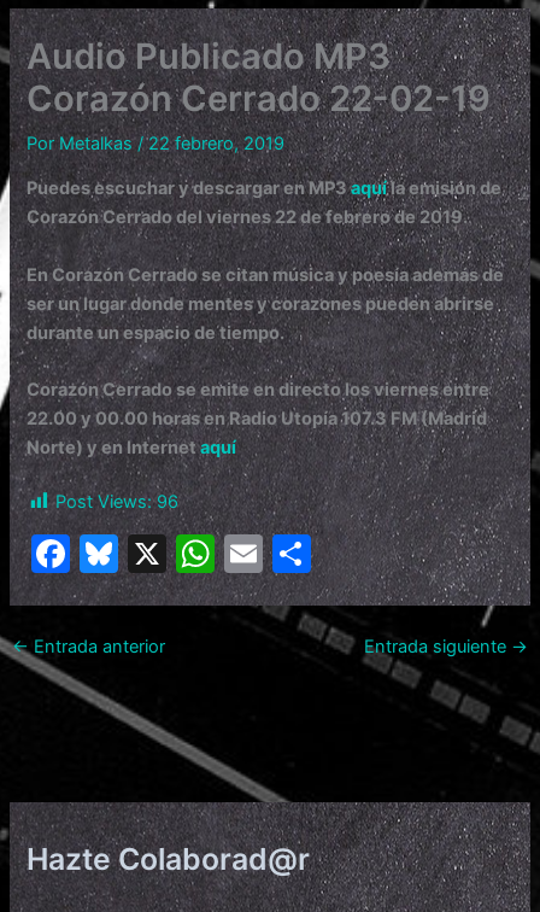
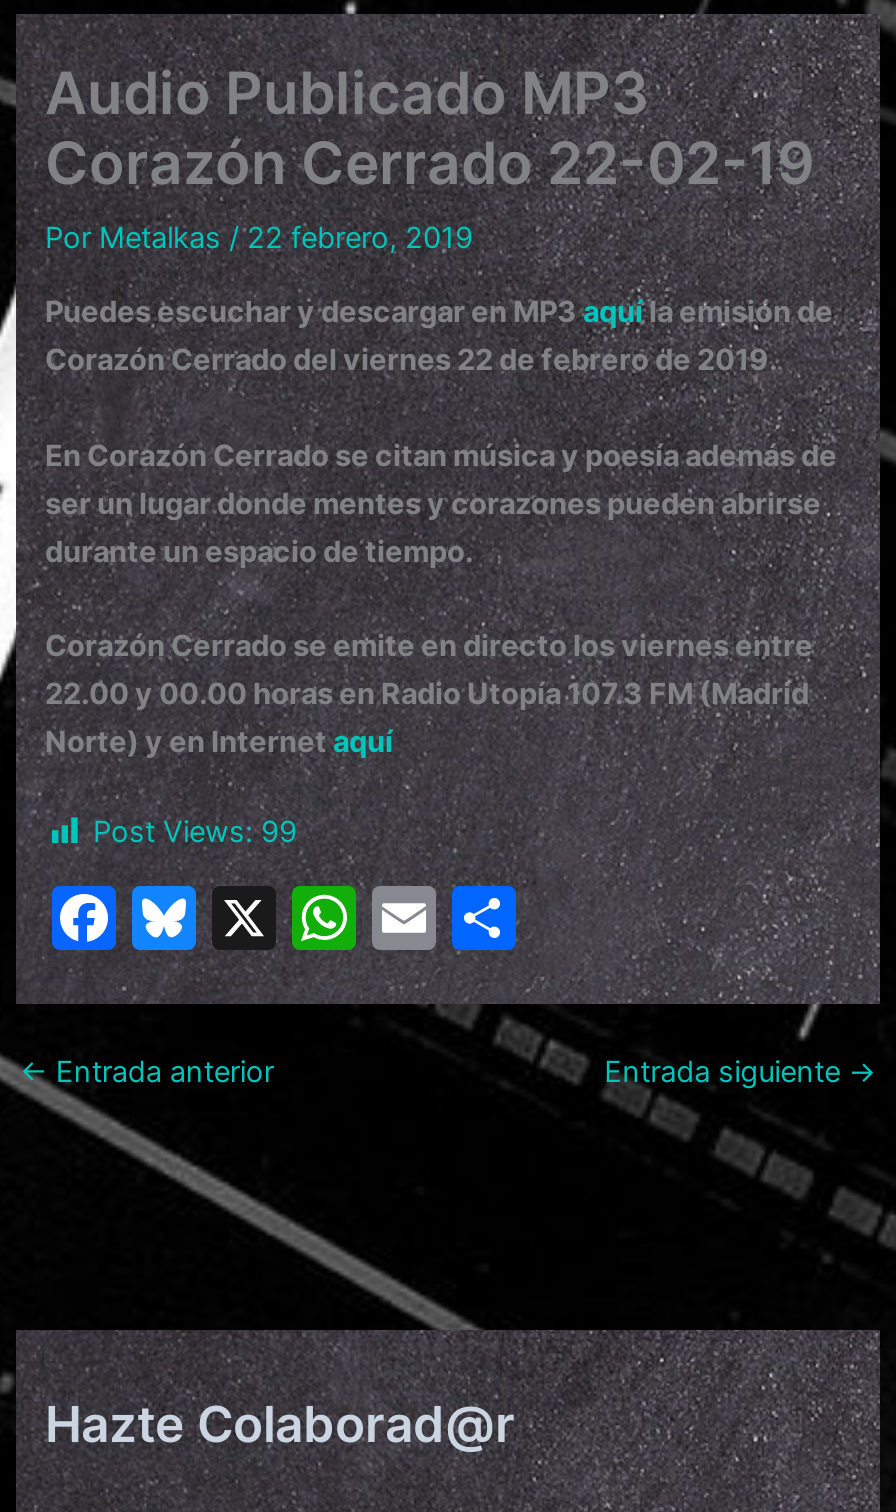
- Post Views: 96
+ Post Views: 99
